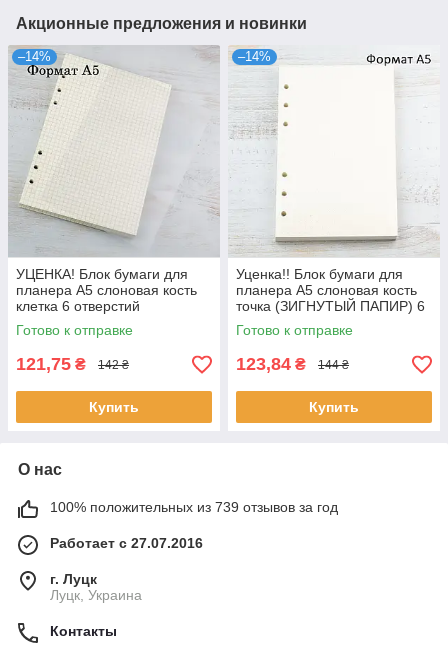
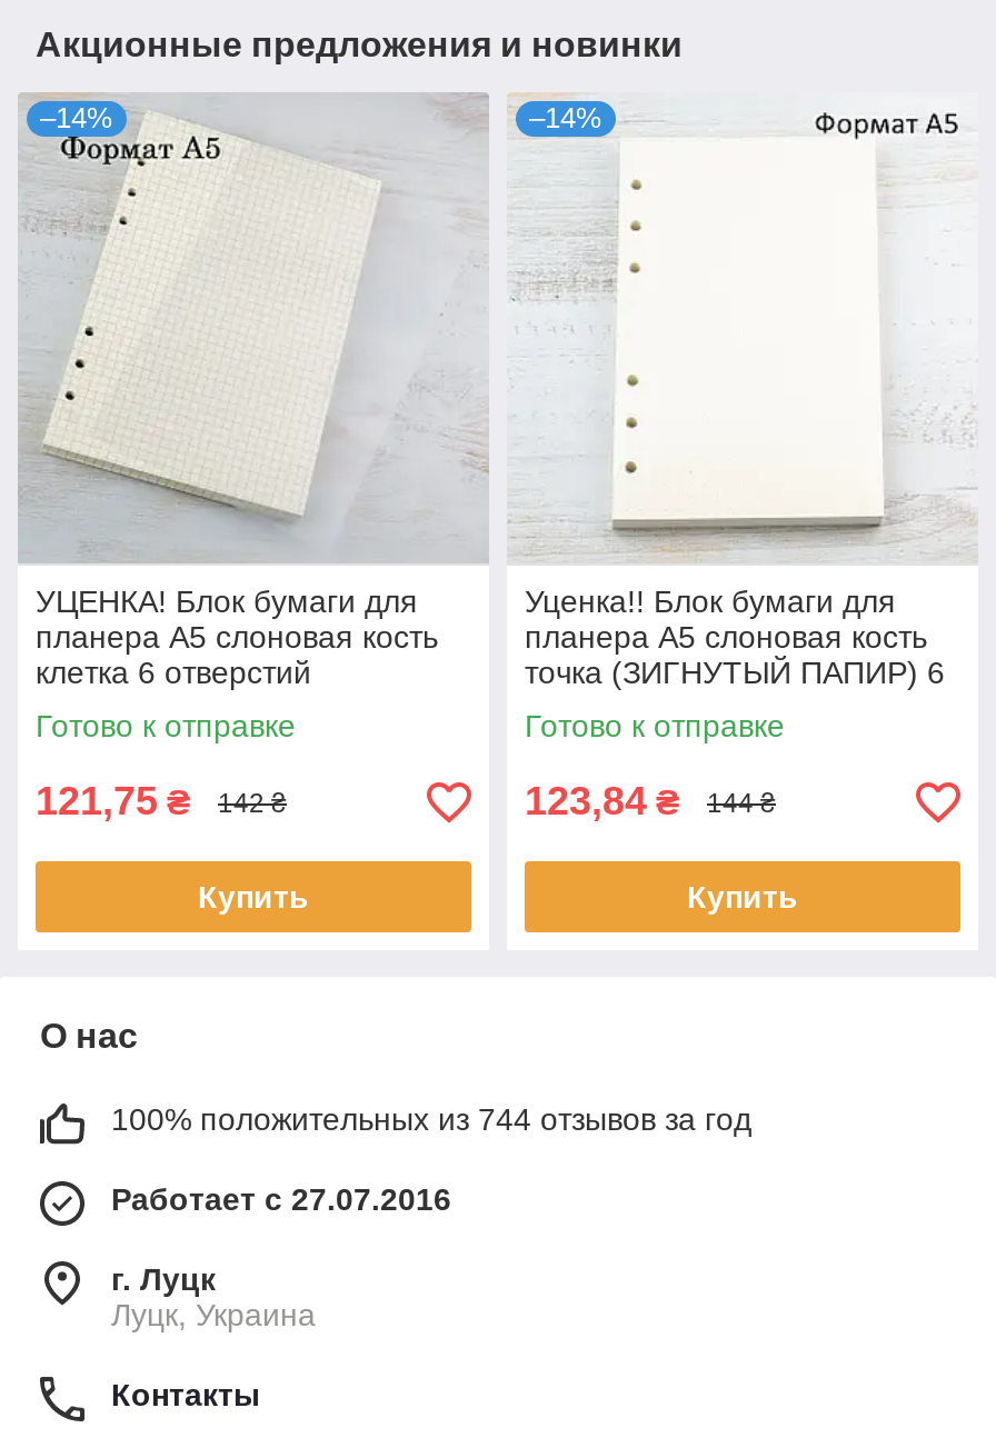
- 100% положительных из 739 отзывов за год
+ 100% положительных из 744 отзывов за год
